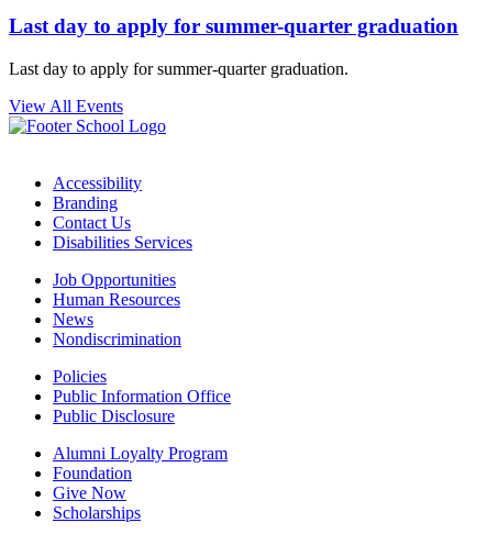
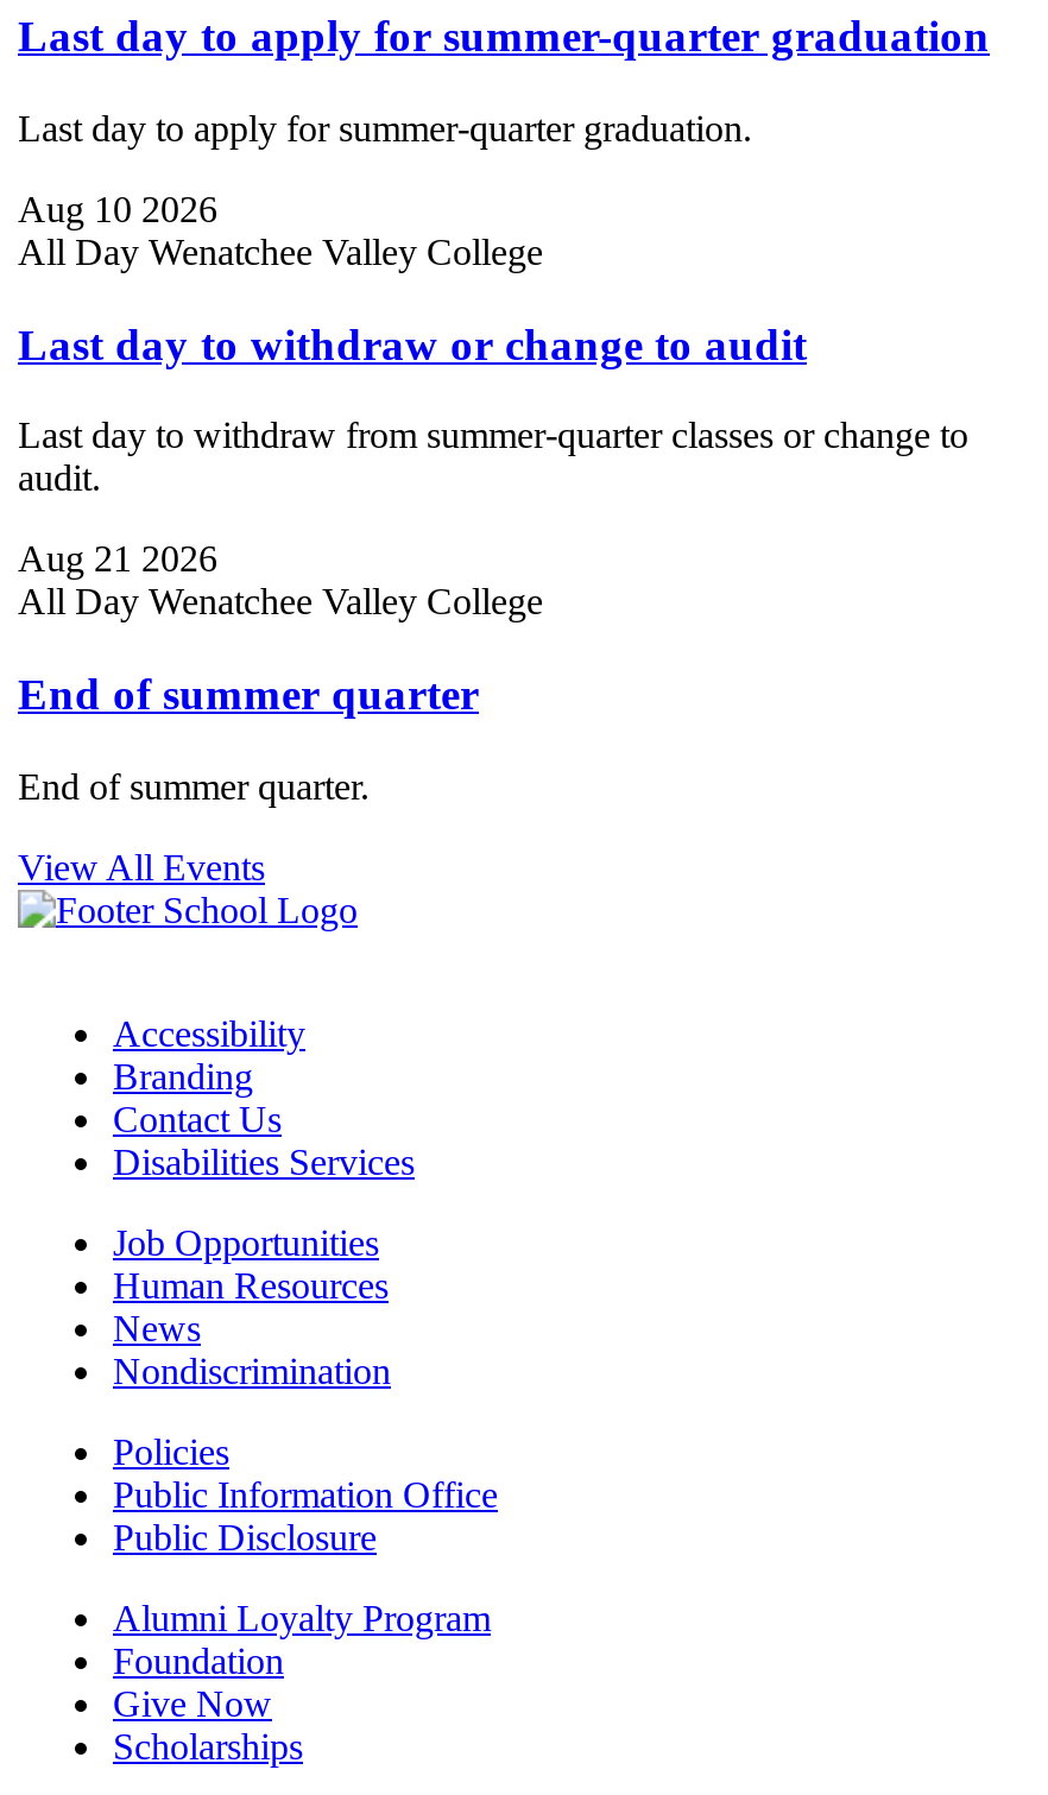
+ Aug 10 2026
+ All Day Wenatchee Valley College
+ Last day to withdraw or change to audit
+ Last day to withdraw from summer-quarter classes or change to
+ audit.
+ Aug 21 2026
+ All Day Wenatchee Valley College
+ End of summer quarter
+ End of summer quarter.
